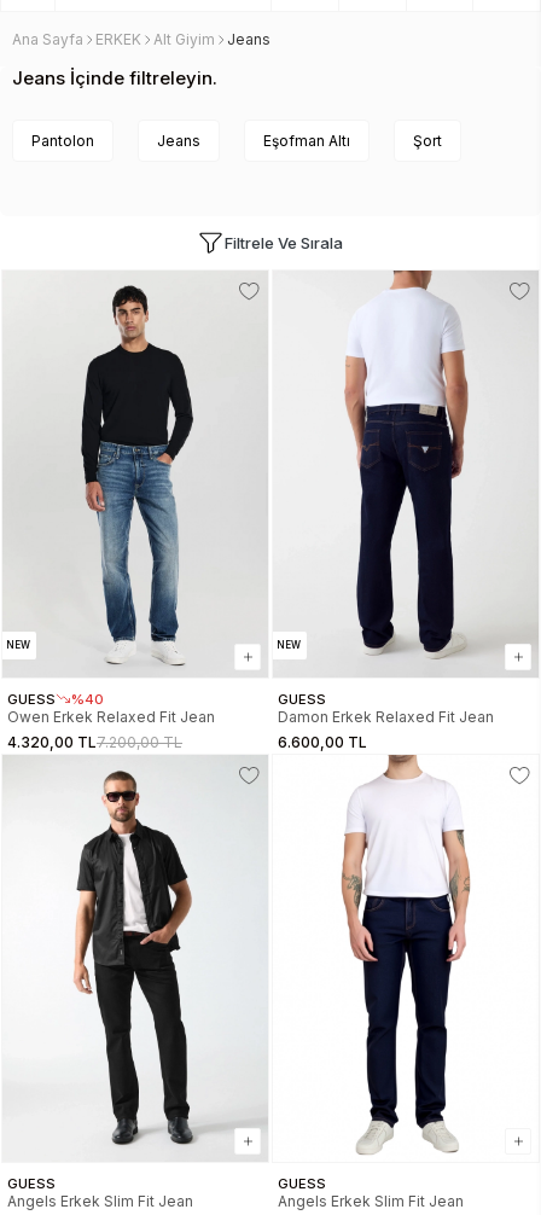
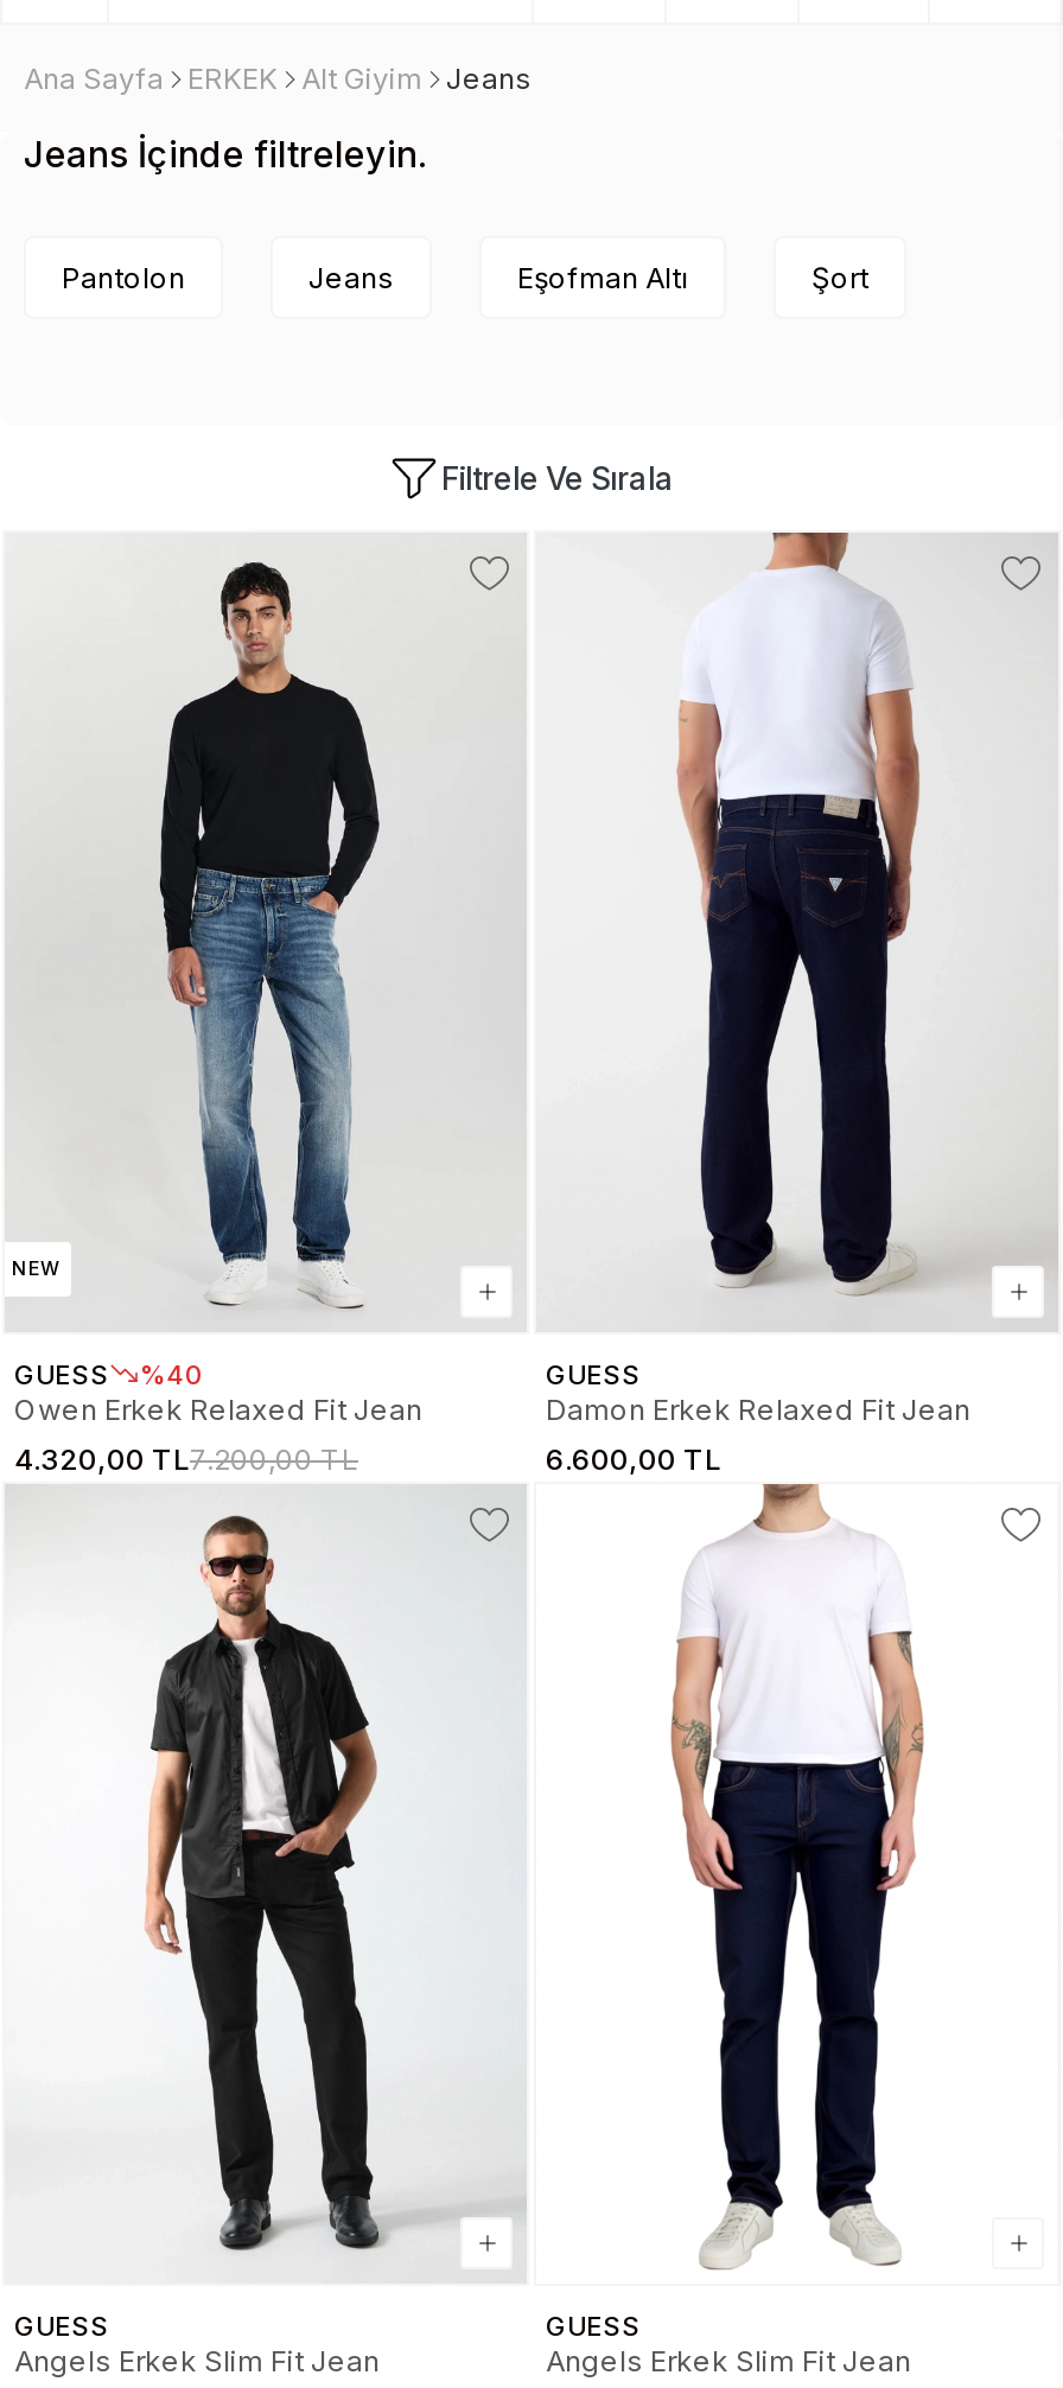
- NEW
